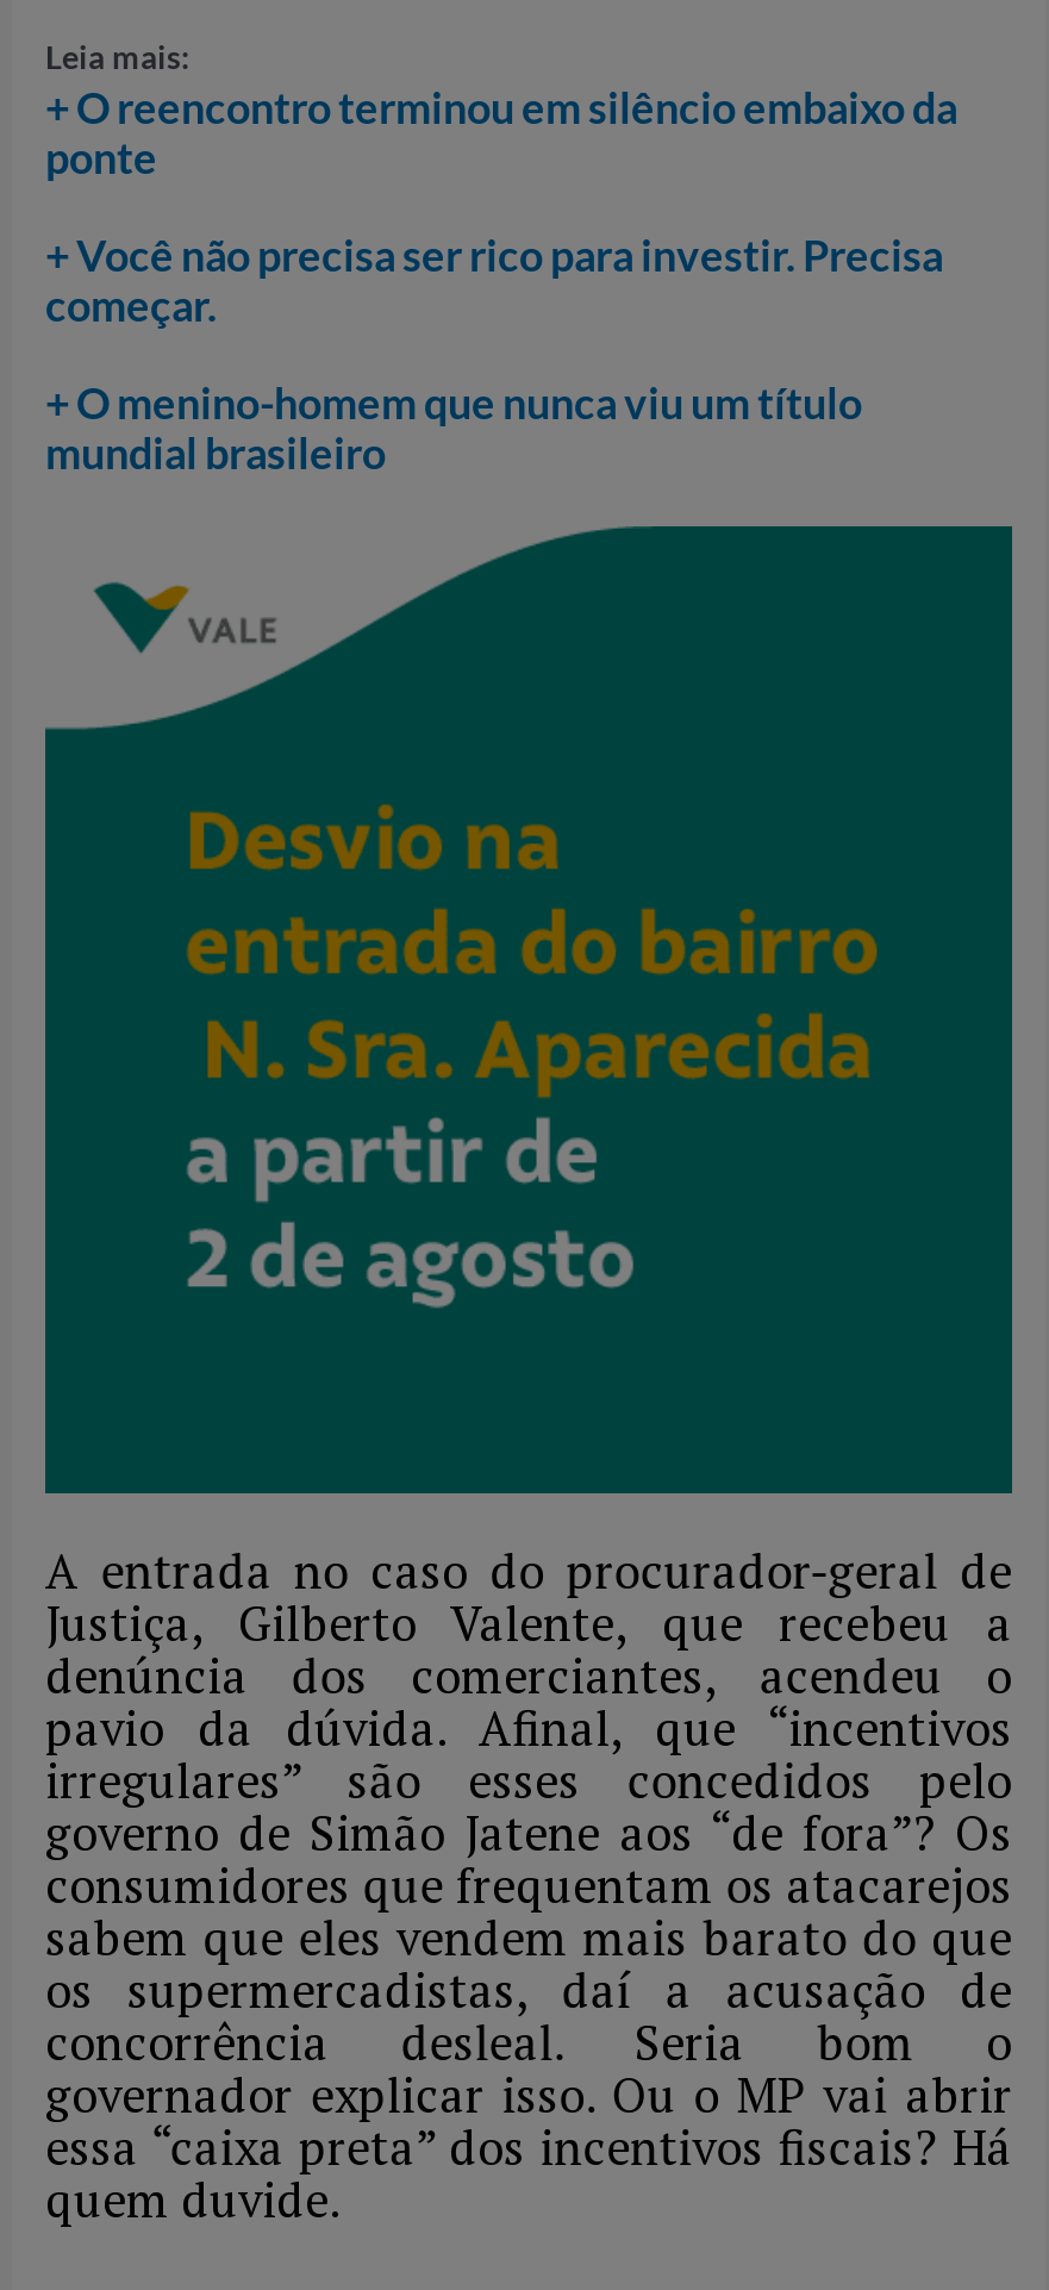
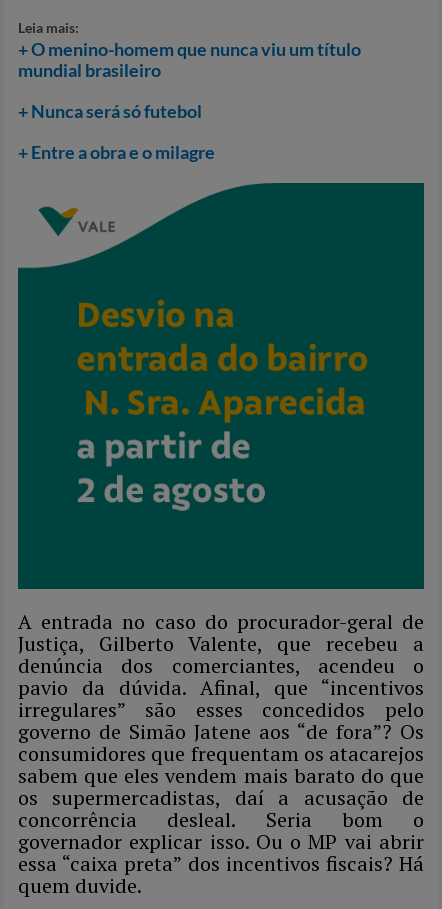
- + O reencontro terminou em silêncio embaixo da
- ponte
- + Você não precisa ser rico para investir. Precisa
- começar.

moved up: + O menino-homem que nunca viu um título | mundial brasileiro

+ + Nunca será só futebol
+ + Entre a obra e o milagre
